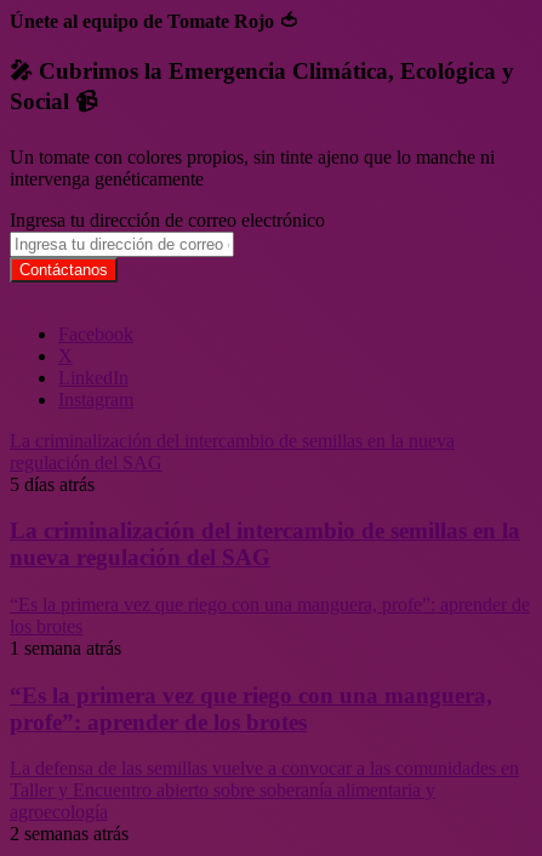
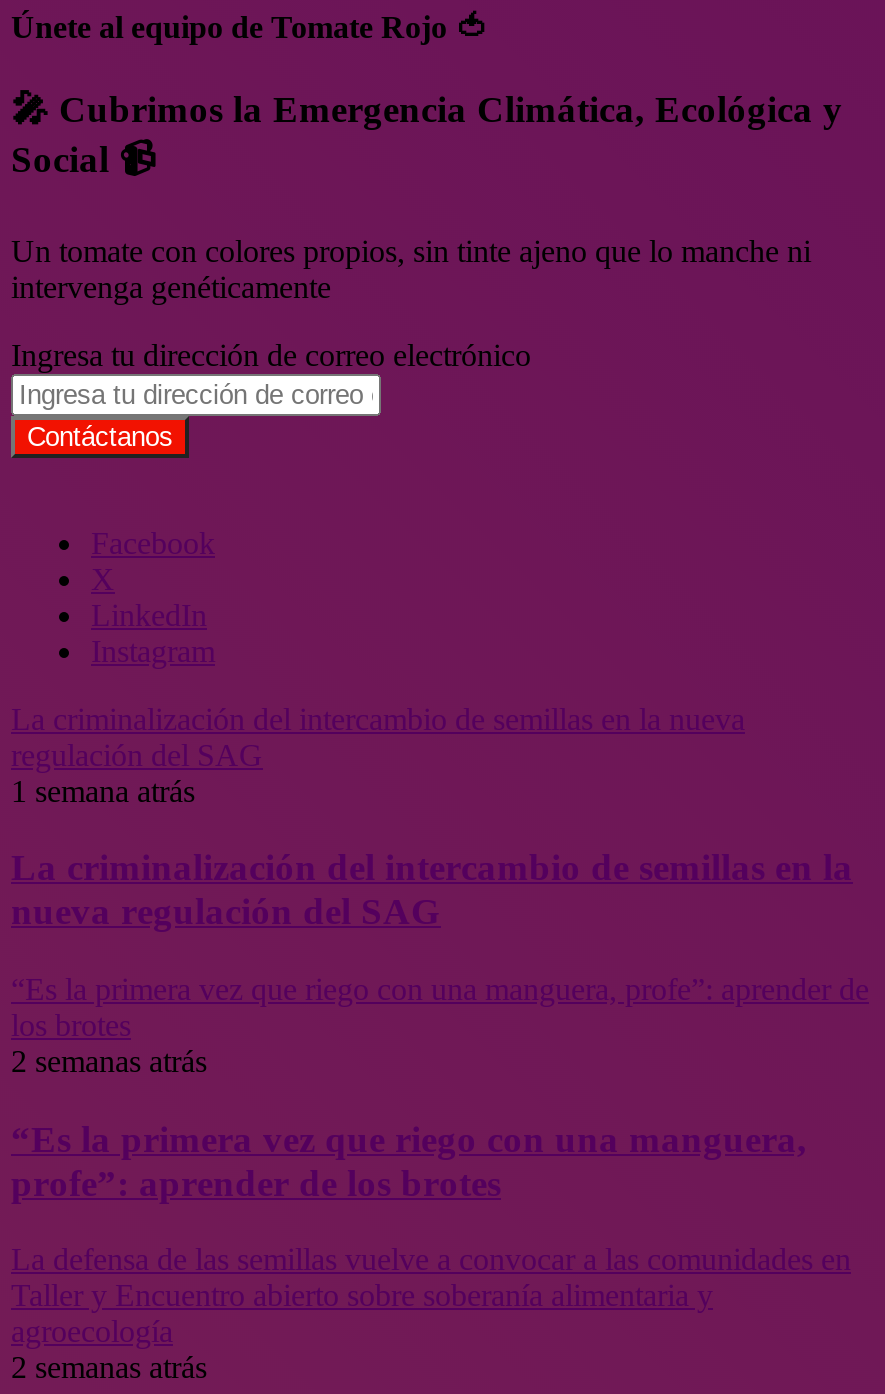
- 5 días atrás
+ 1 semana atrás

- 1 semana atrás
+ 2 semanas atrás
